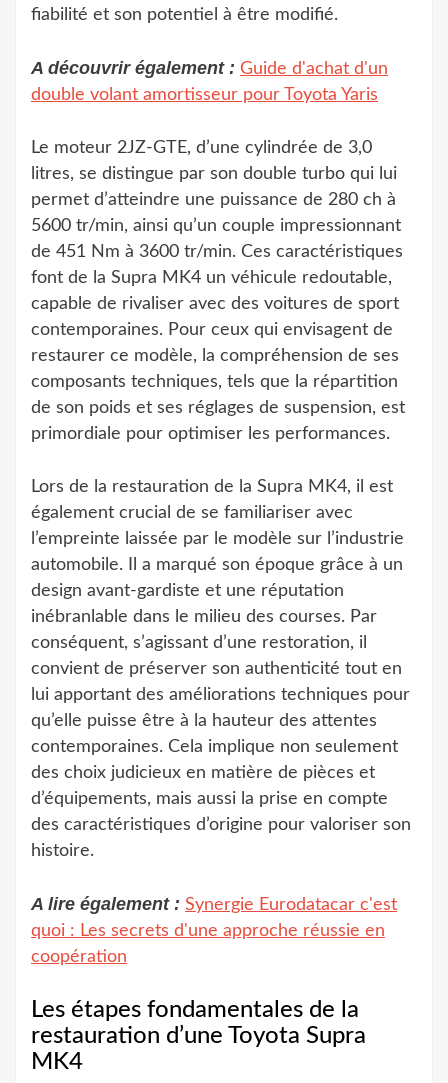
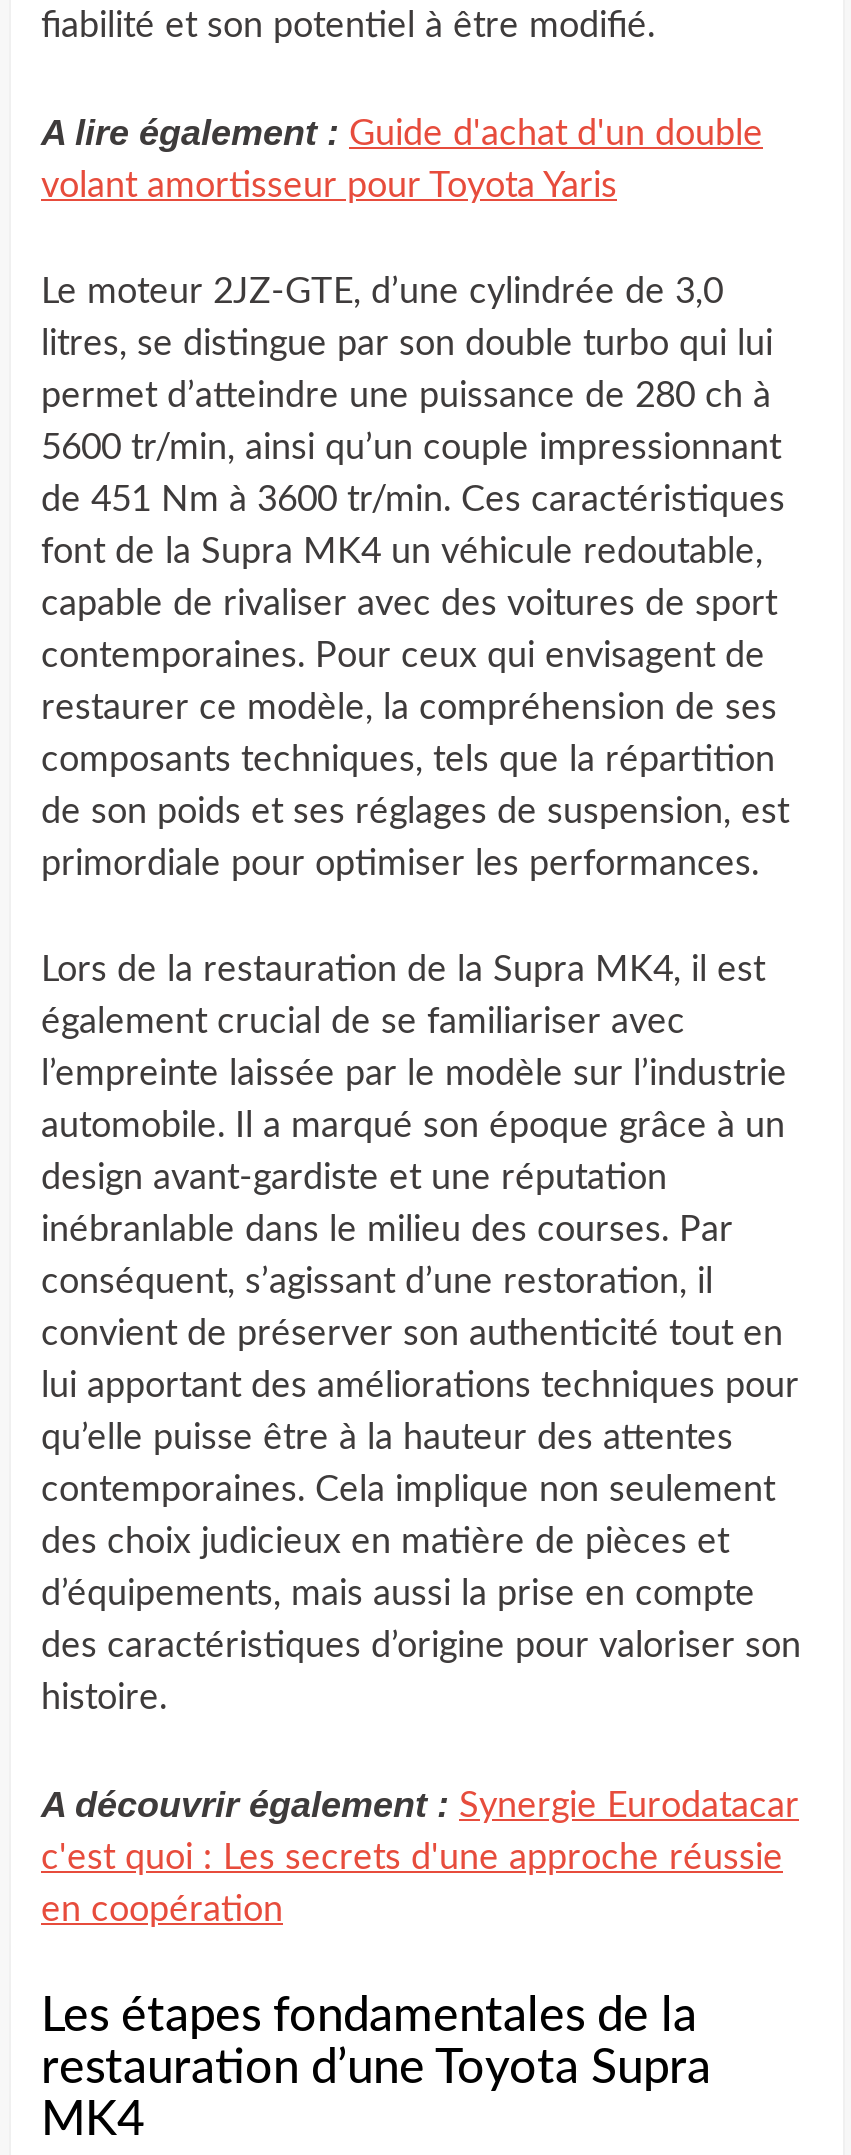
- A découvrir également : Guide d'achat d'un
- double volant amortisseur pour Toyota Yaris
+ A lire également : Guide d'achat d'un double
+ volant amortisseur pour Toyota Yaris

- A lire également : Synergie Eurodatacar c'est
- quoi : Les secrets d'une approche réussie en
- coopération
+ A découvrir également : Synergie Eurodatacar
+ c'est quoi : Les secrets d'une approche réussie
+ en coopération
